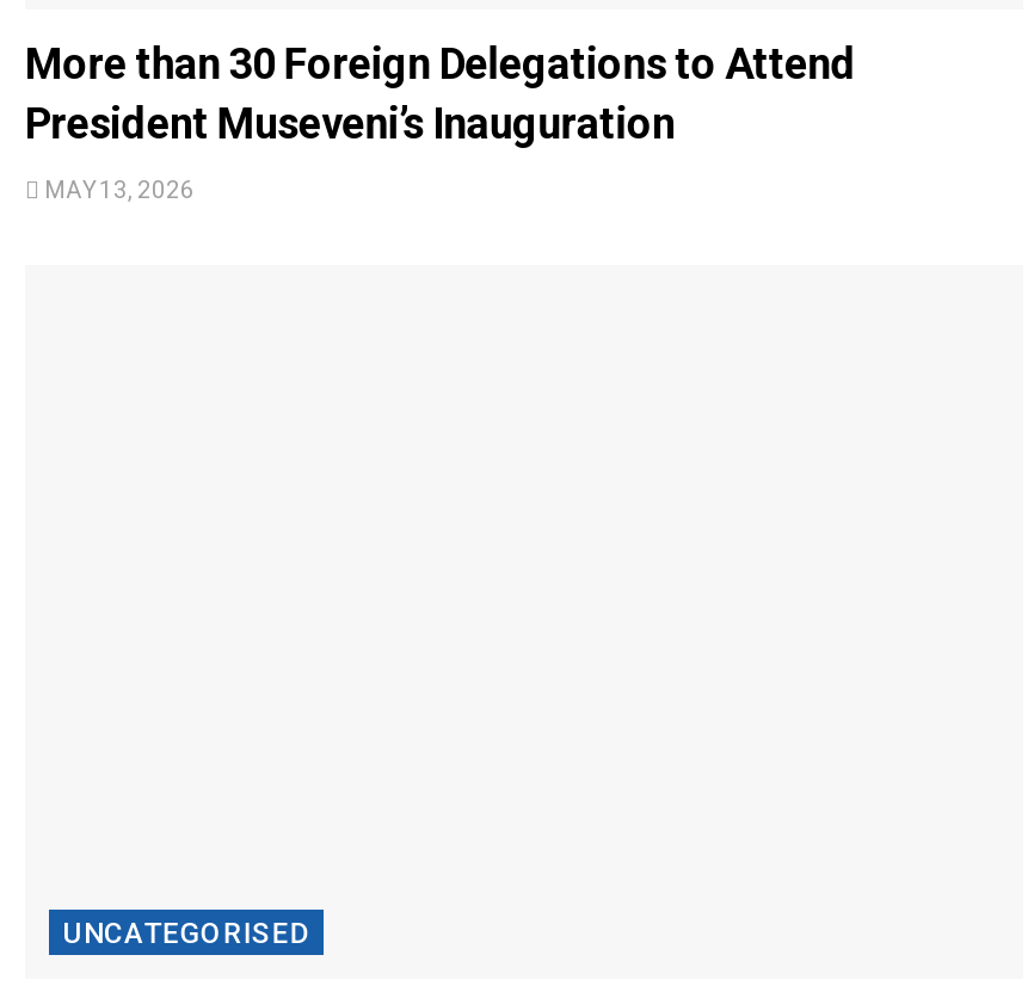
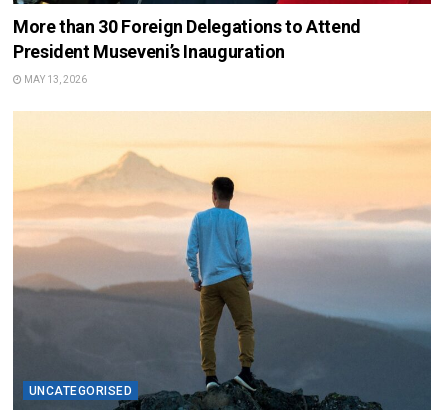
+ [image]
